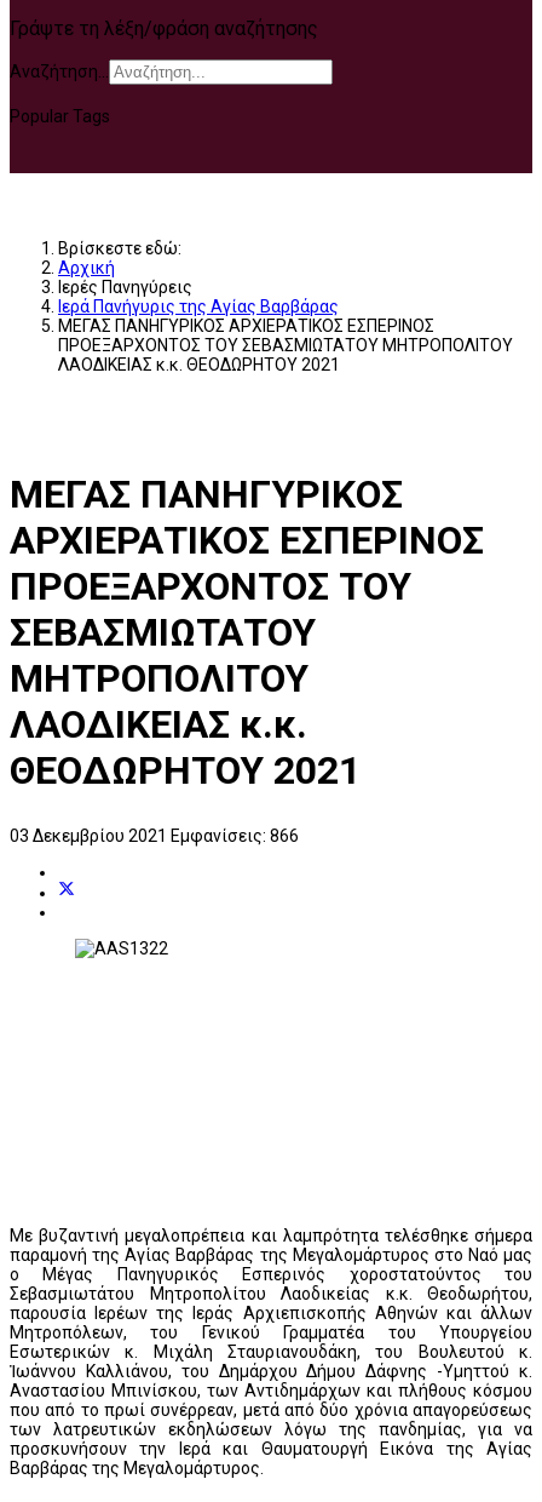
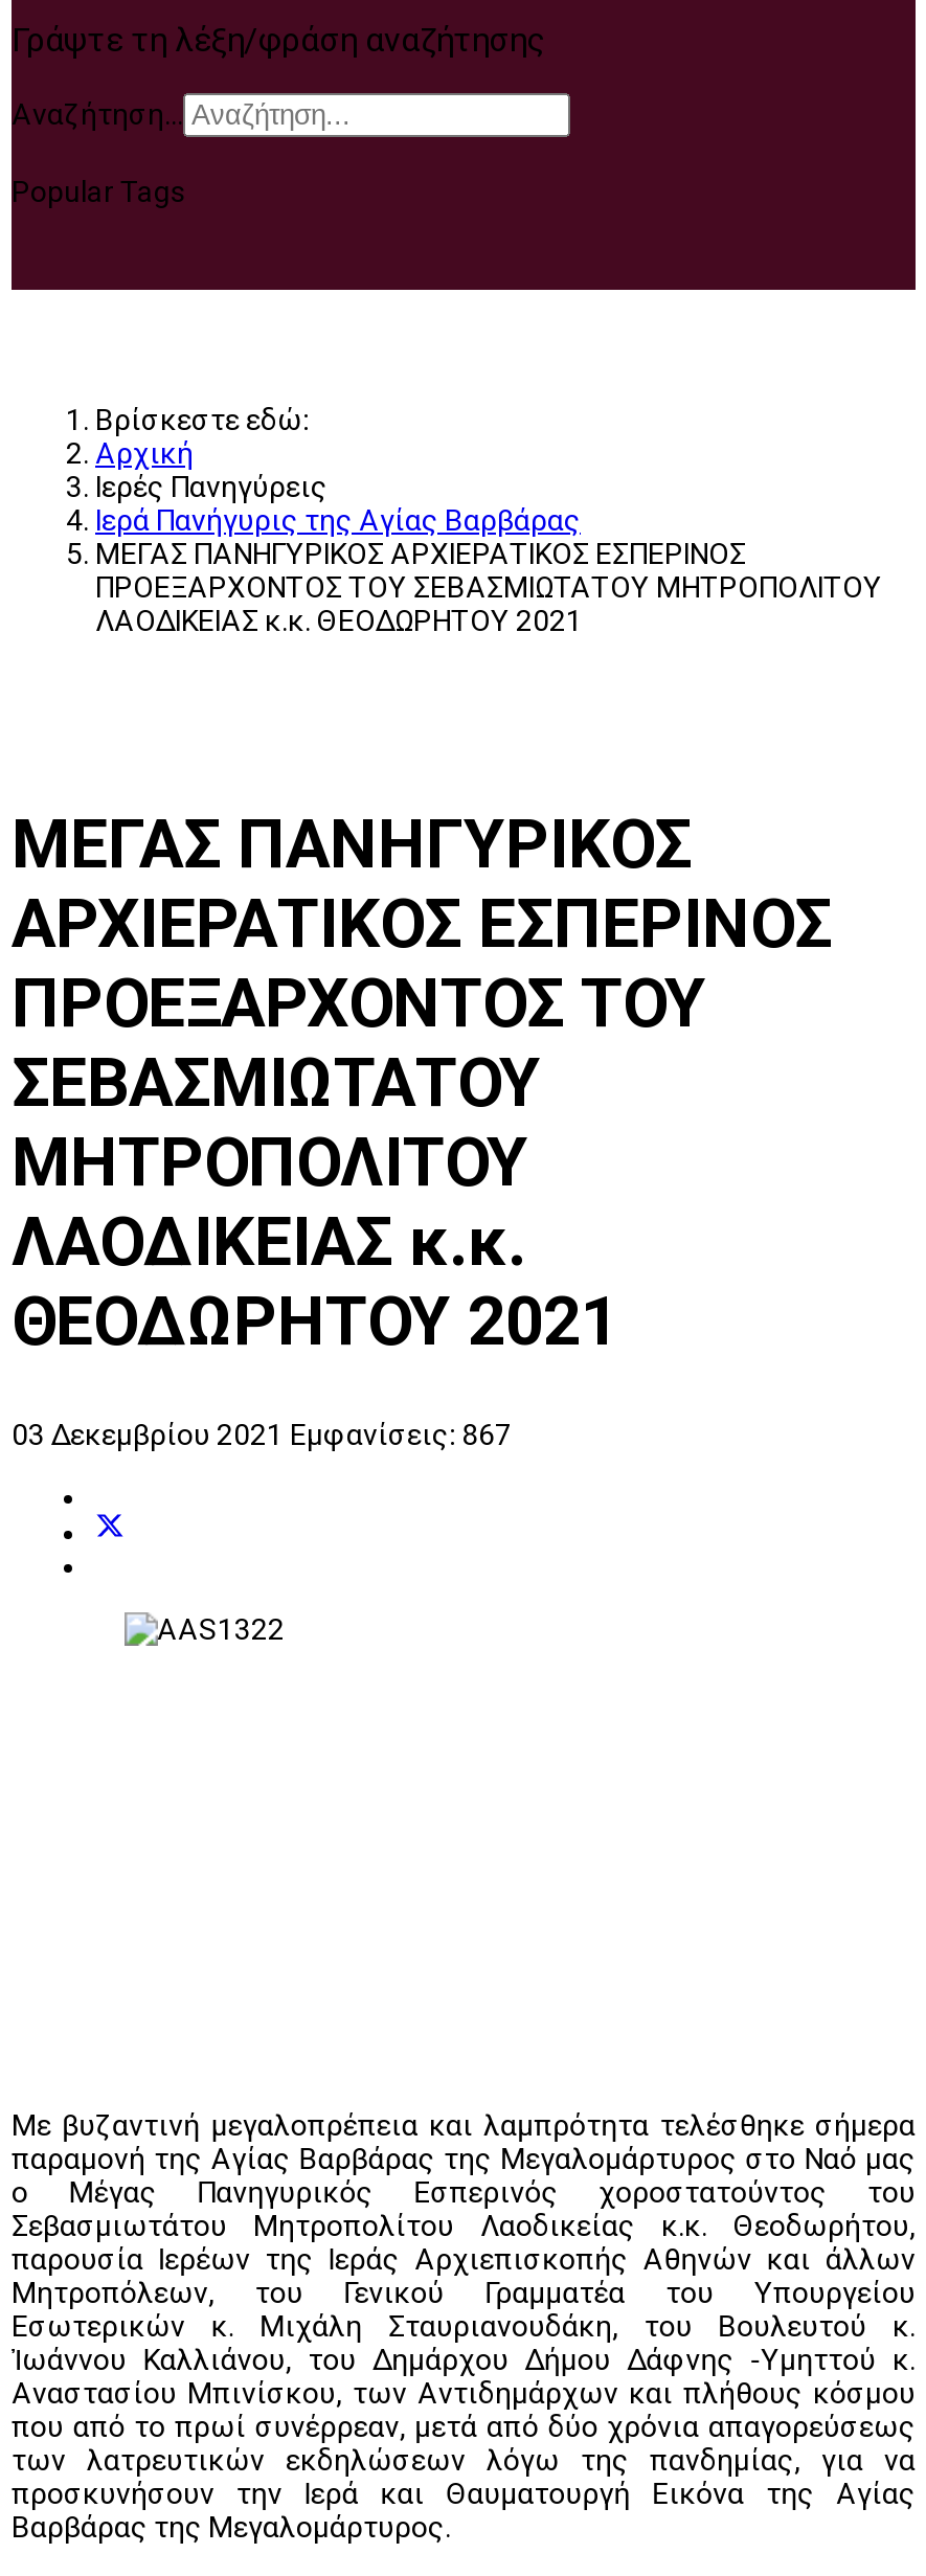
- 03 Δεκεμβρίου 2021 Εμφανίσεις: 866
+ 03 Δεκεμβρίου 2021 Εμφανίσεις: 867
